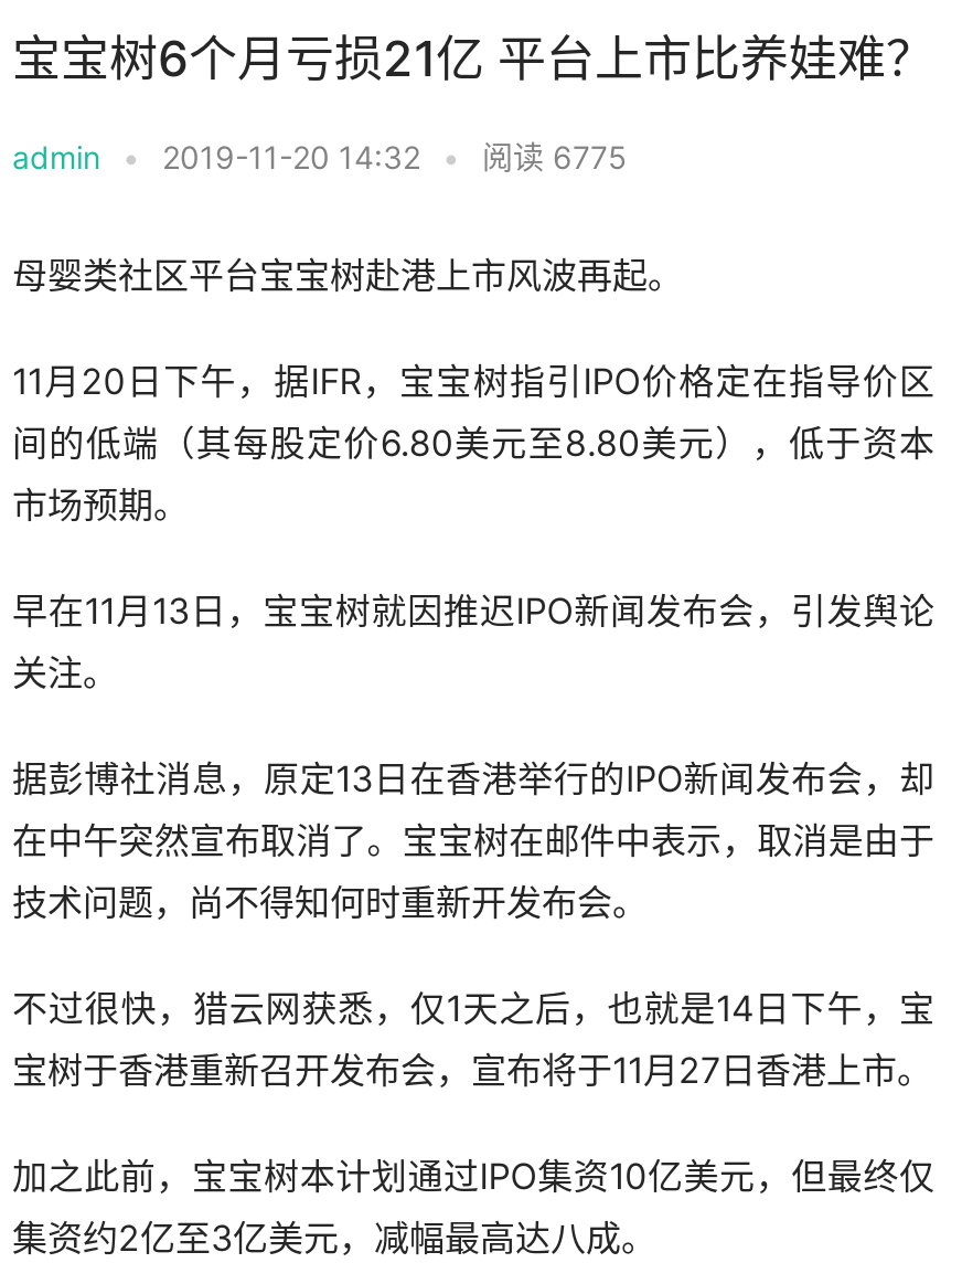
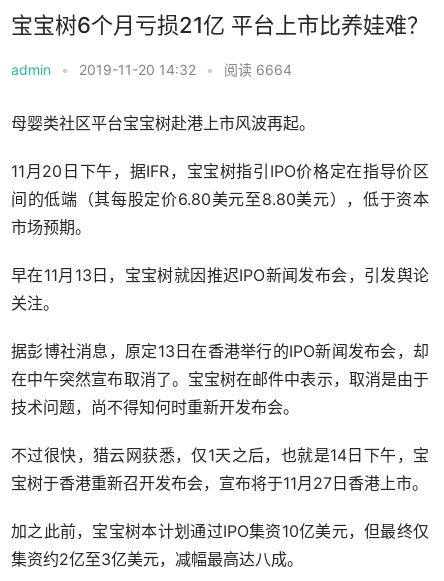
- admin • 2019-11-20 14:32 • 阅读6775
+ admin • 2019-11-20 14:32 • 阅读6664
